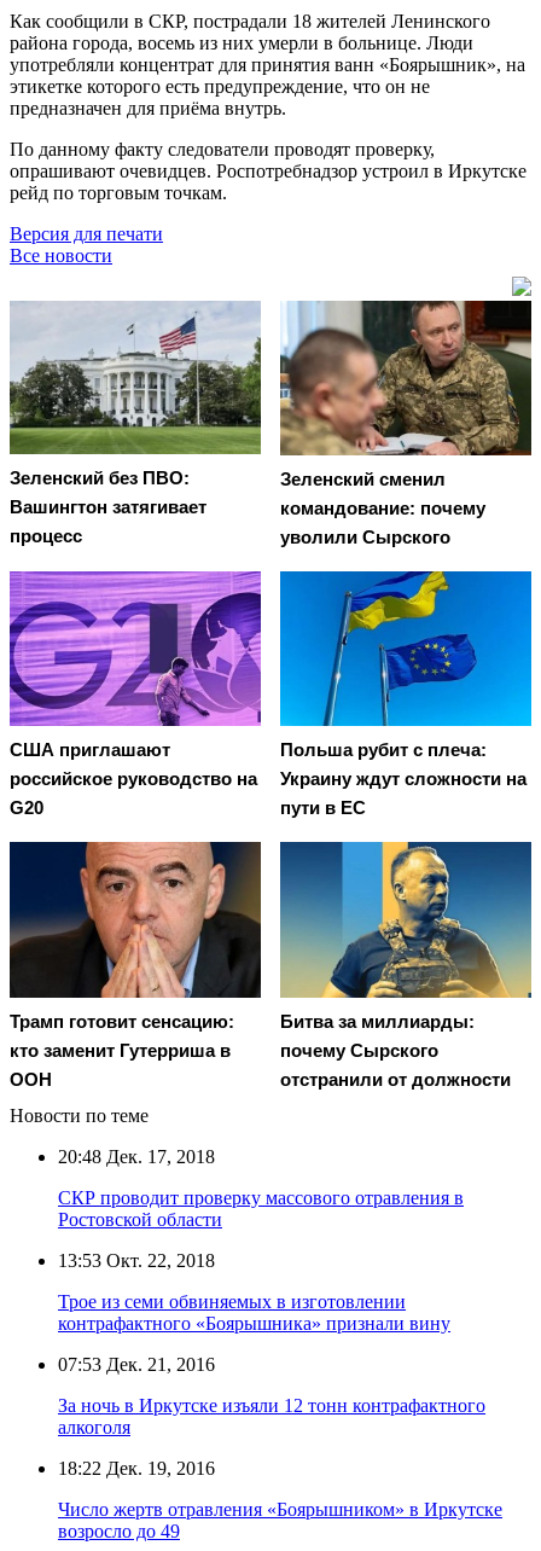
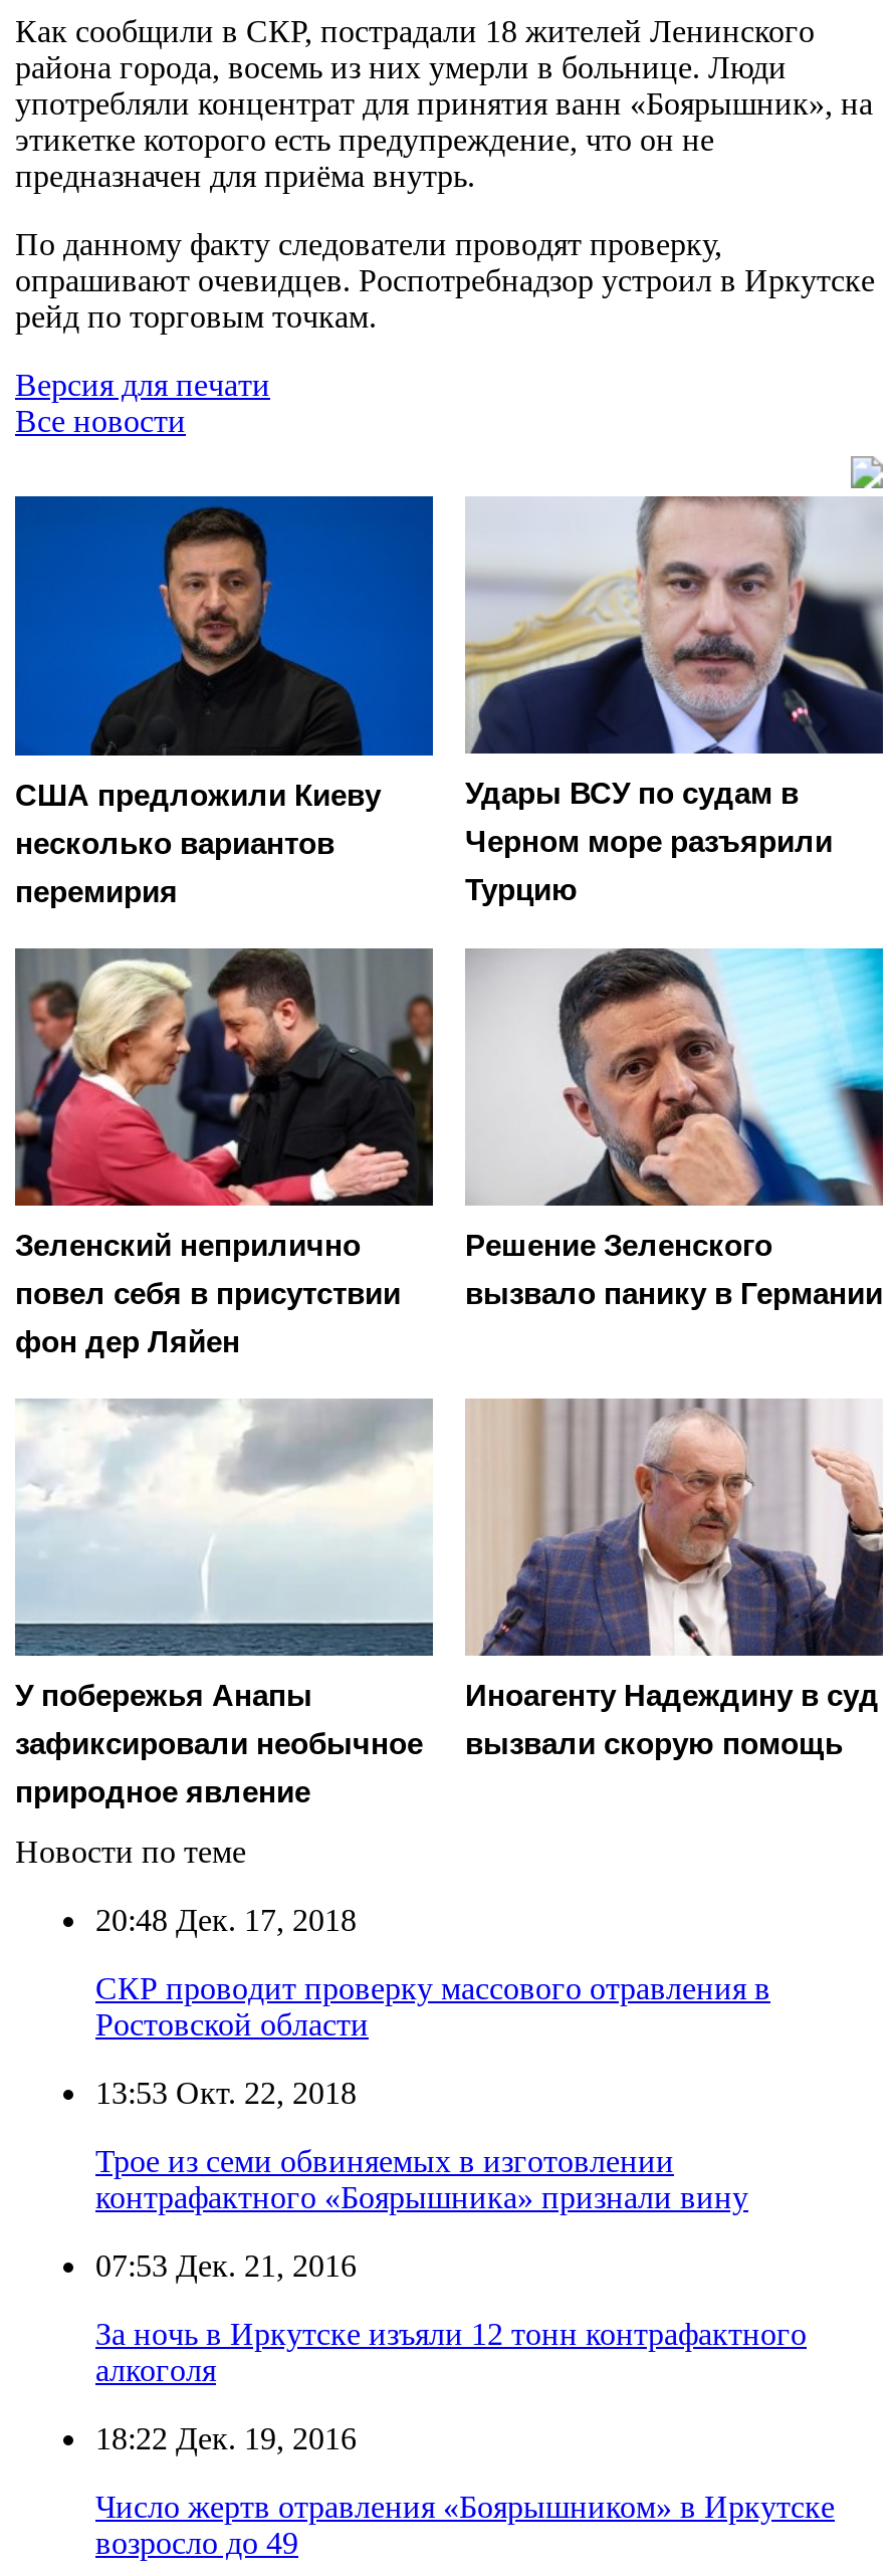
- [image]
- Зеленский без ПВО:
- Вашингтон затягивает
- процесс
+ [image]
+ США предложили Киеву
+ несколько вариантов
+ перемирия

- [image]
- Зеленский сменил
- командование: почему
- уволили Сырского
+ [image]
+ Удары ВСУ по судам в
+ Черном море разъярили
+ Турцию

- [image]
- США приглашают
- российское руководство на
- G20
+ [image]
+ Зеленский неприлично
+ повел cебя в присутствии
+ фон дер Ляйен

- [image]
- Польша рубит с плеча:
- Украину ждут сложности на
- пути в ЕС
+ [image]
+ Решение Зеленского
+ вызвало панику в Германии

- [image]
- Трамп готовит сенсацию:
- кто заменит Гутерриша в
- ООН
+ [image]
+ У побережья Анапы
+ зафиксировали необычное
+ природное явление

- [image]
- Битва за миллиарды:
- почему Сырского
- отстранили от должности
+ [image]
+ Иноагенту Надеждину в суд
+ вызвали скорую помощь
